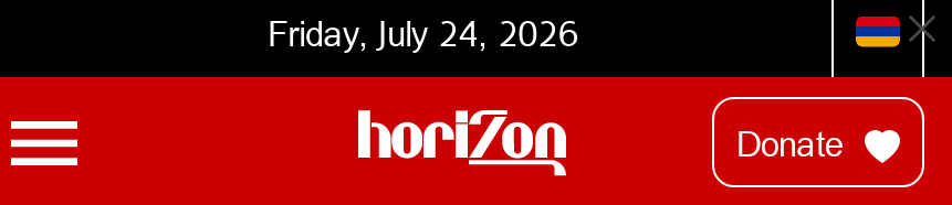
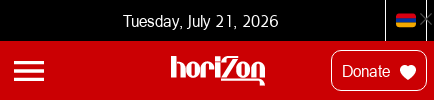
- Friday, July 24, 2026
+ Tuesday, July 21, 2026
